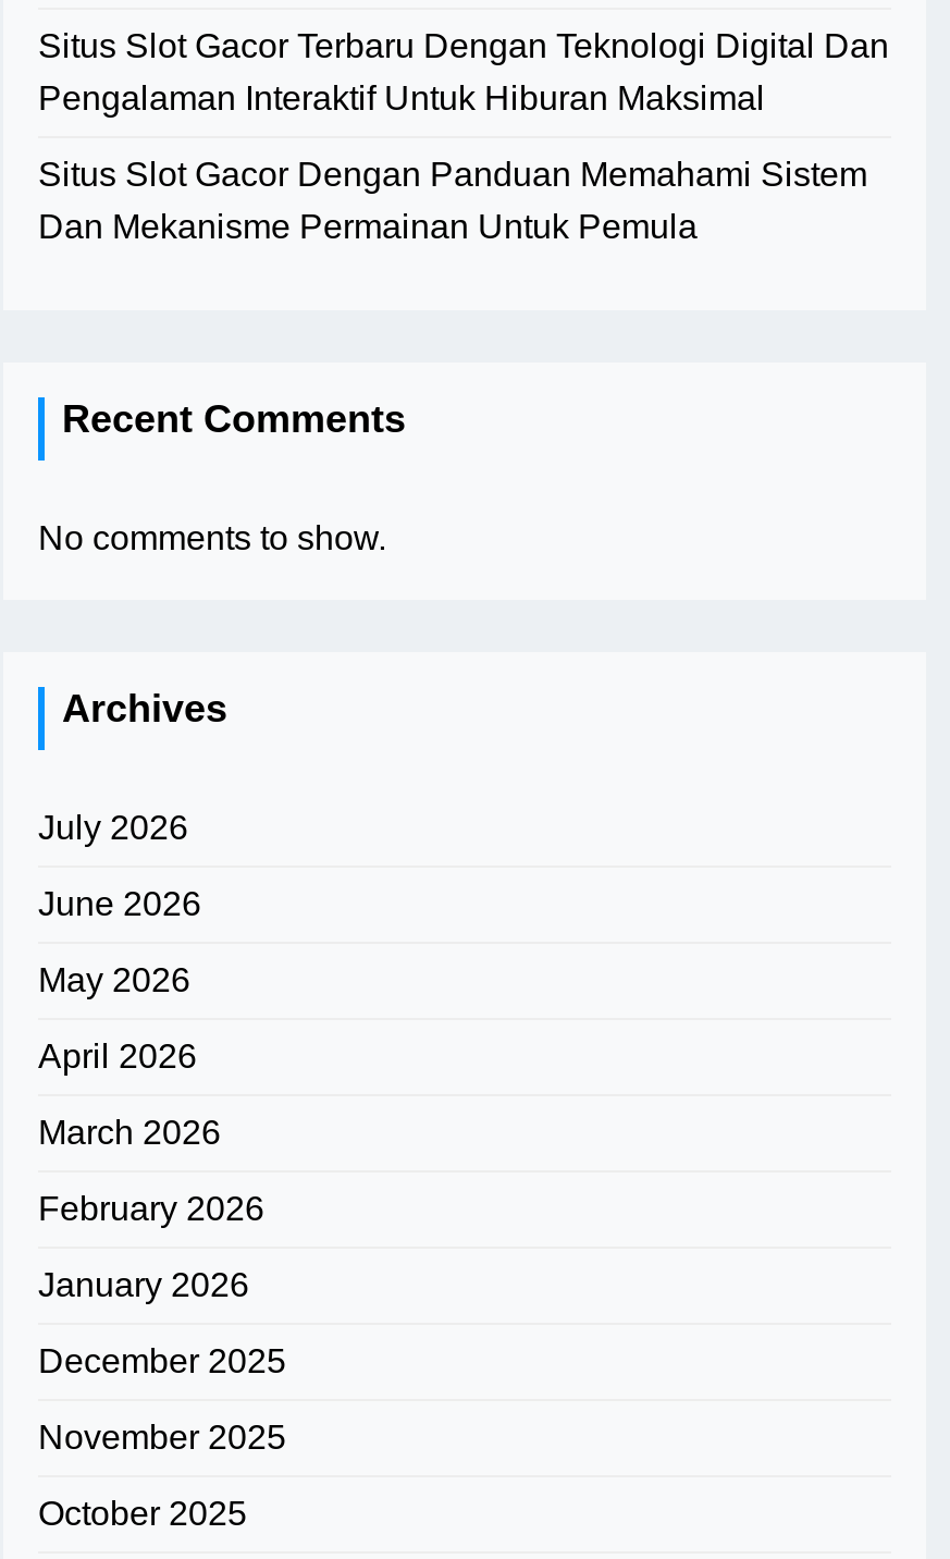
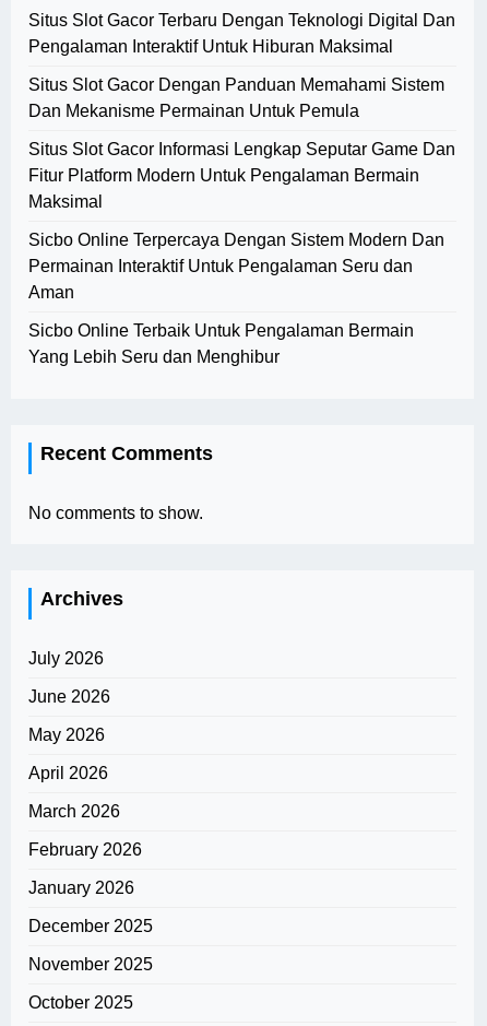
+ Situs Slot Gacor Informasi Lengkap Seputar Game Dan
+ Fitur Platform Modern Untuk Pengalaman Bermain
+ Maksimal
+ Sicbo Online Terpercaya Dengan Sistem Modern Dan
+ Permainan Interaktif Untuk Pengalaman Seru dan
+ Aman
+ Sicbo Online Terbaik Untuk Pengalaman Bermain
+ Yang Lebih Seru dan Menghibur
